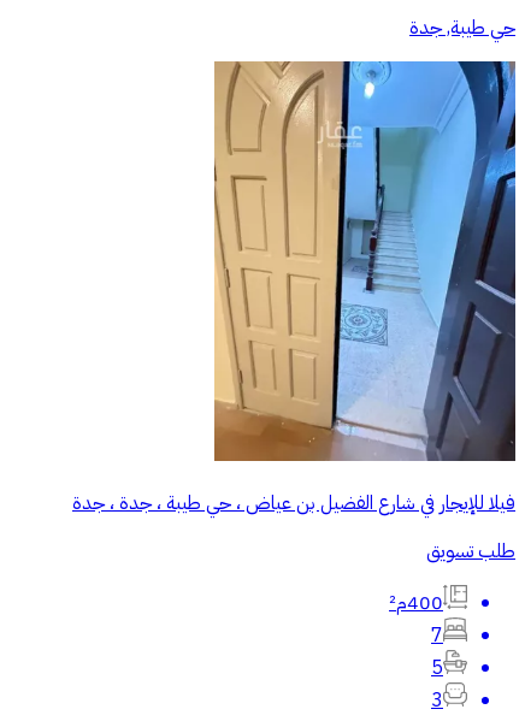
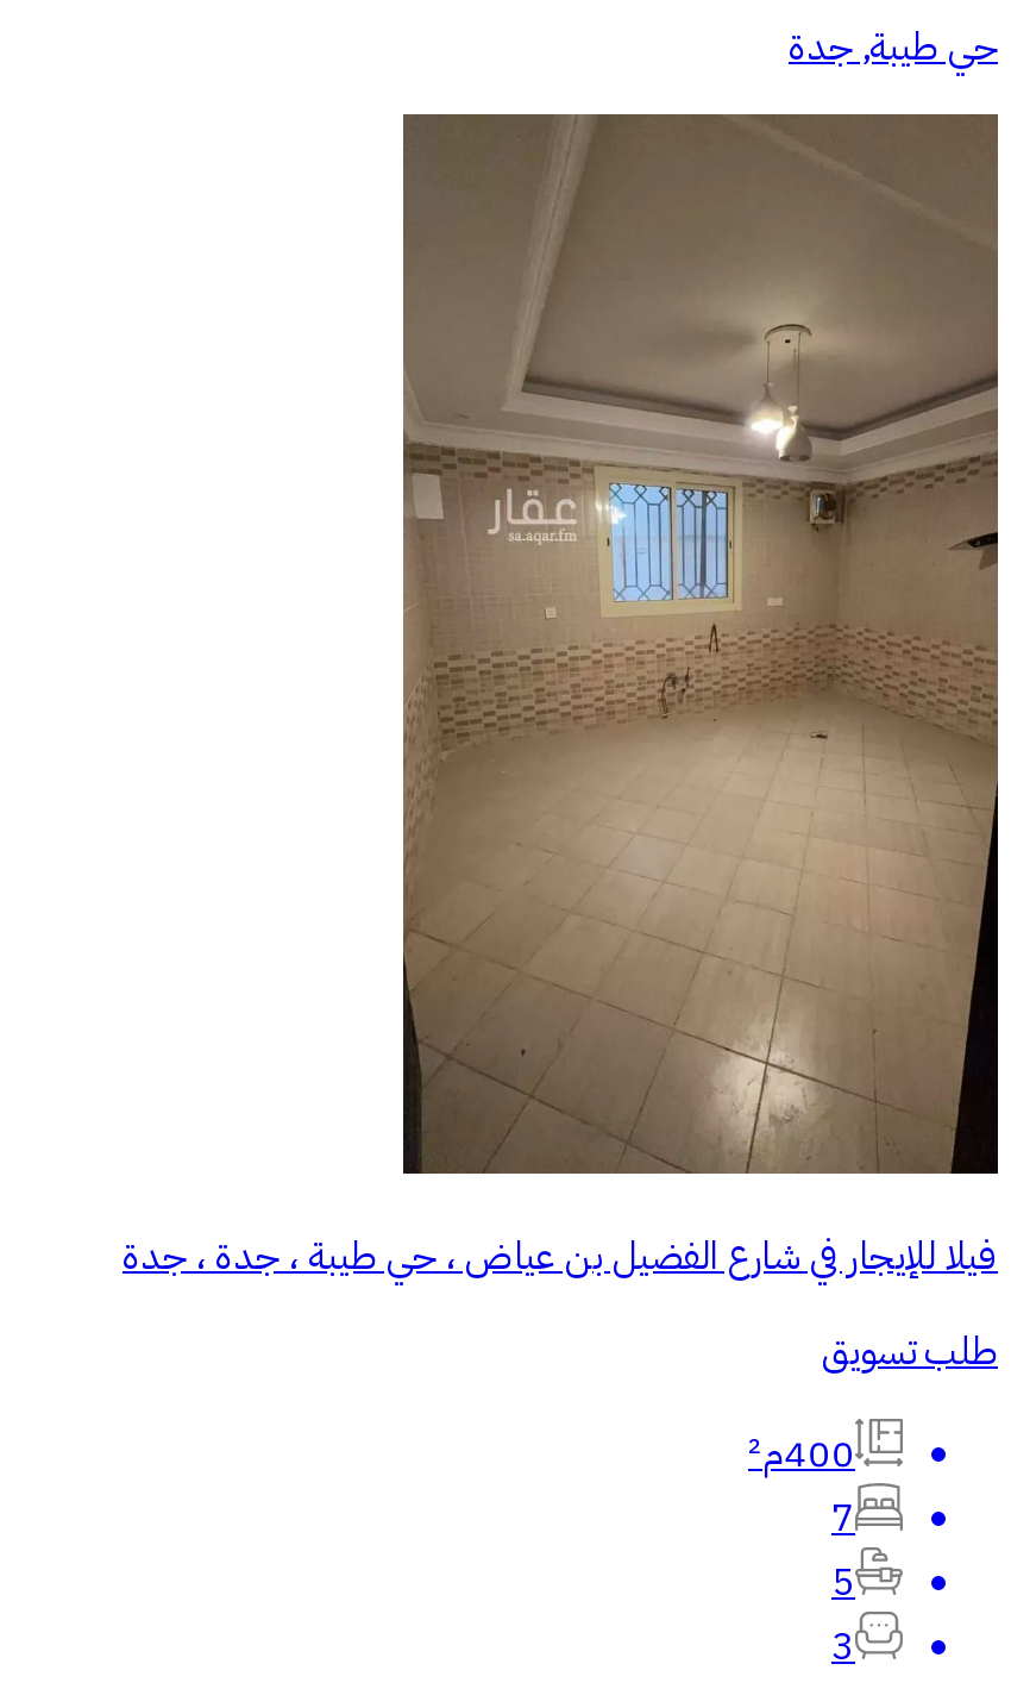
- [image]
+ [image]
